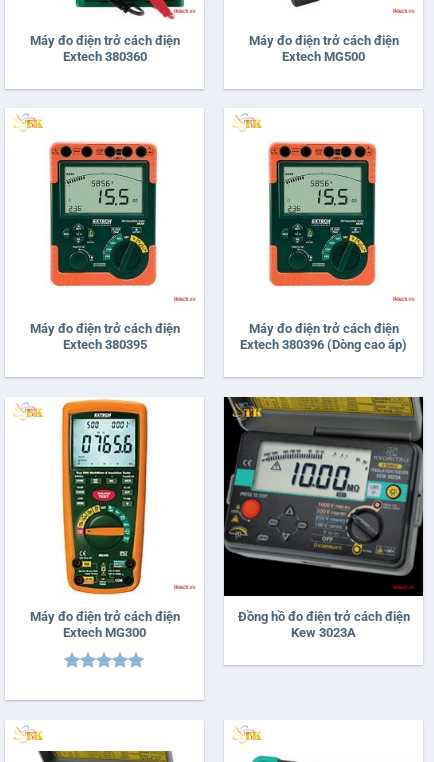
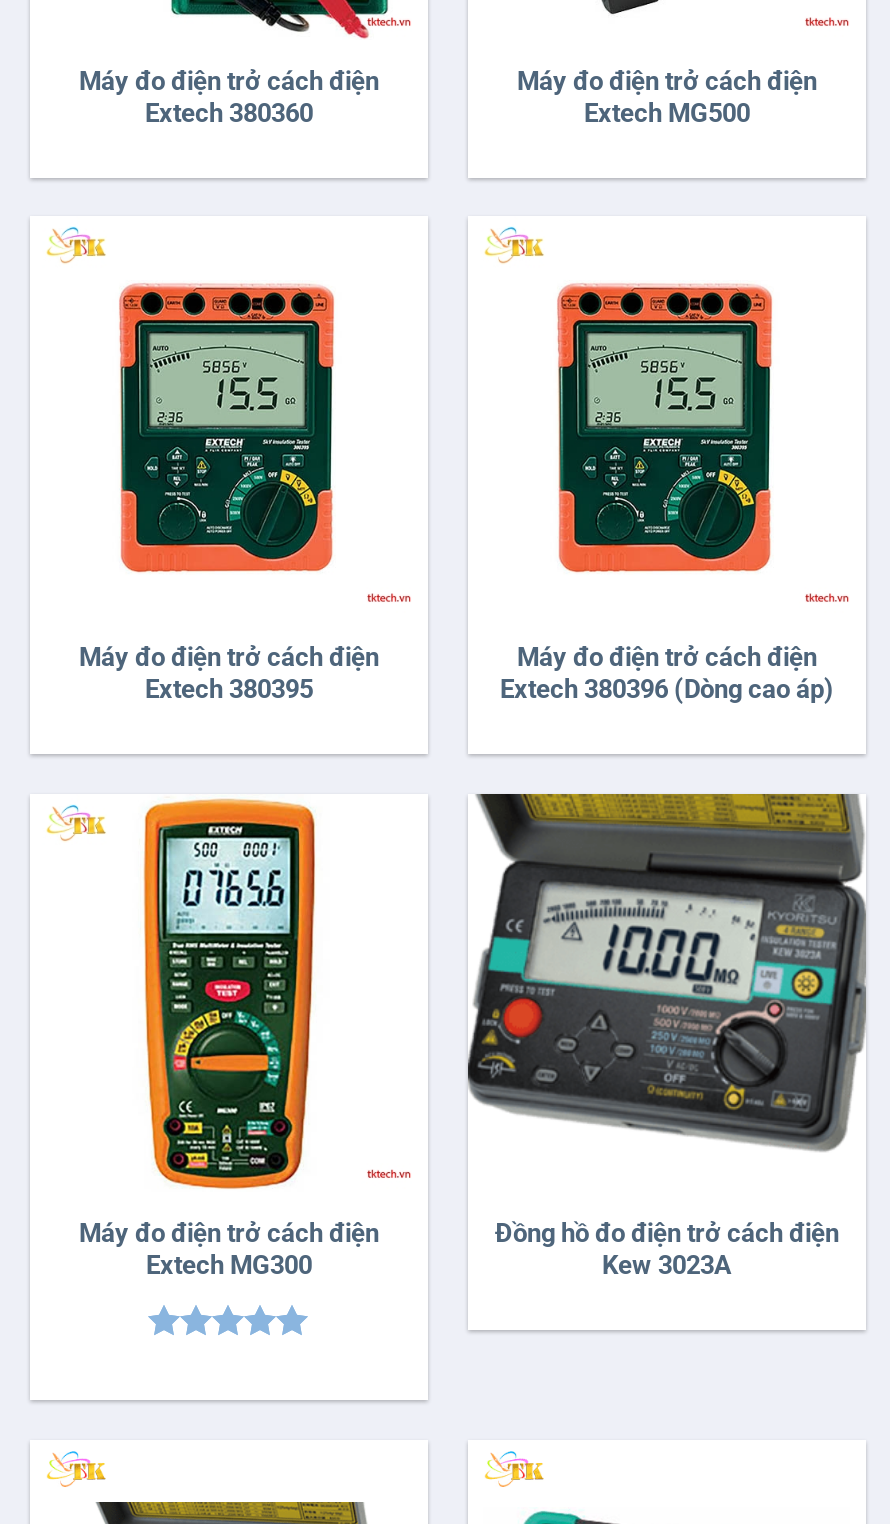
- [image]
+ [image]
